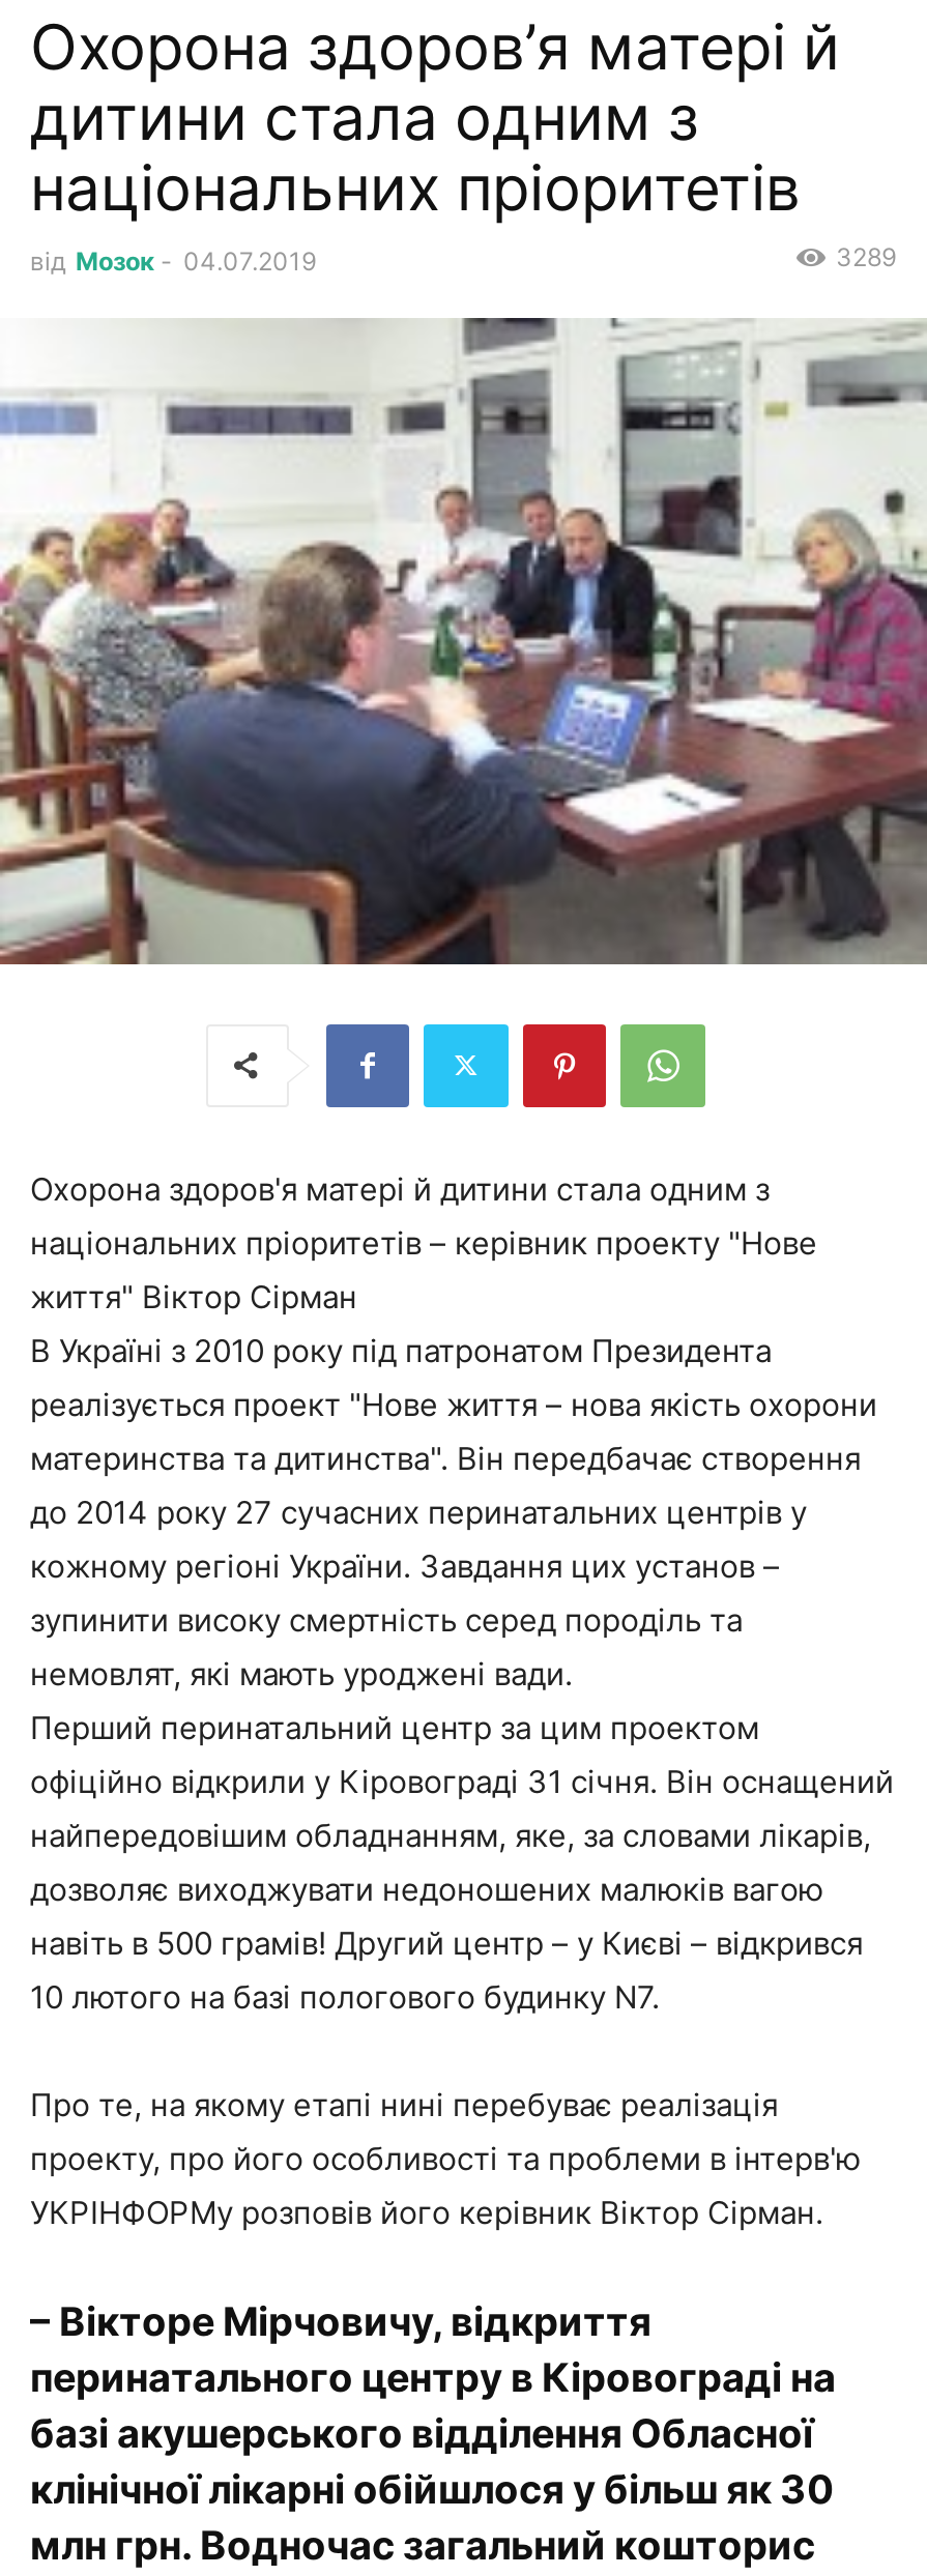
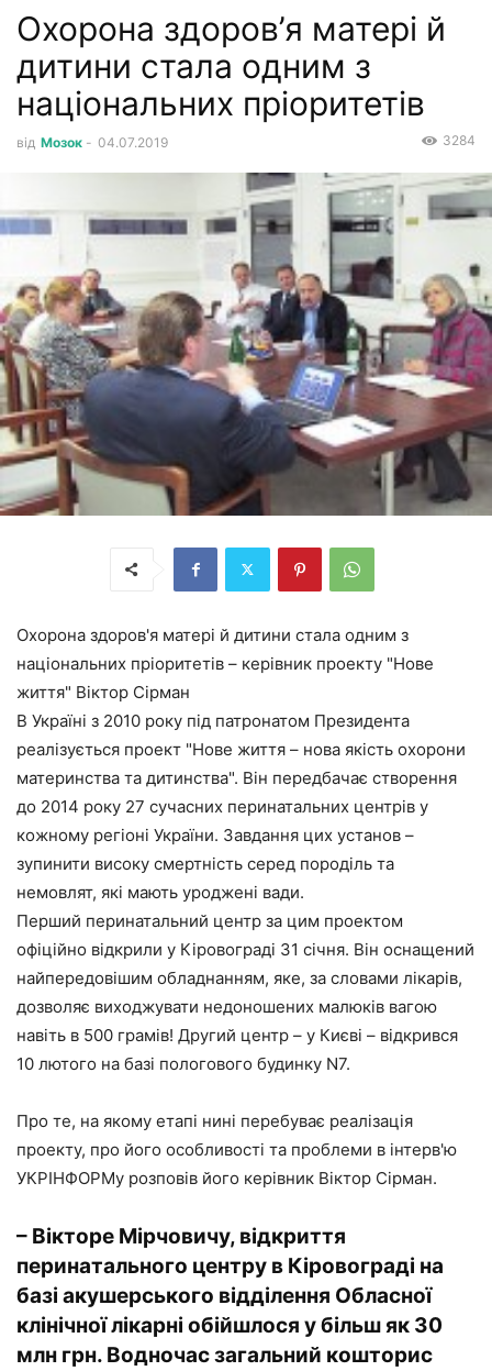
- 3289
+ 3284
